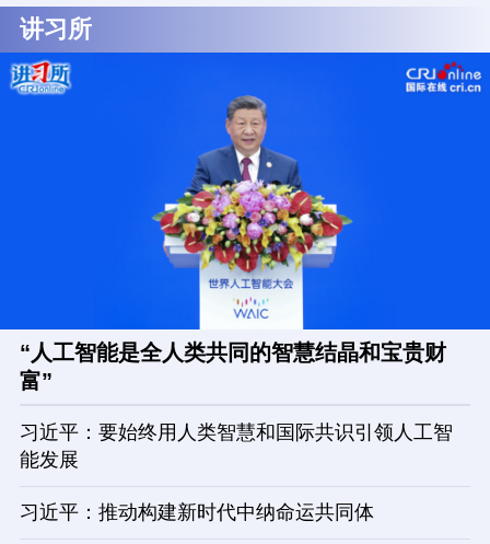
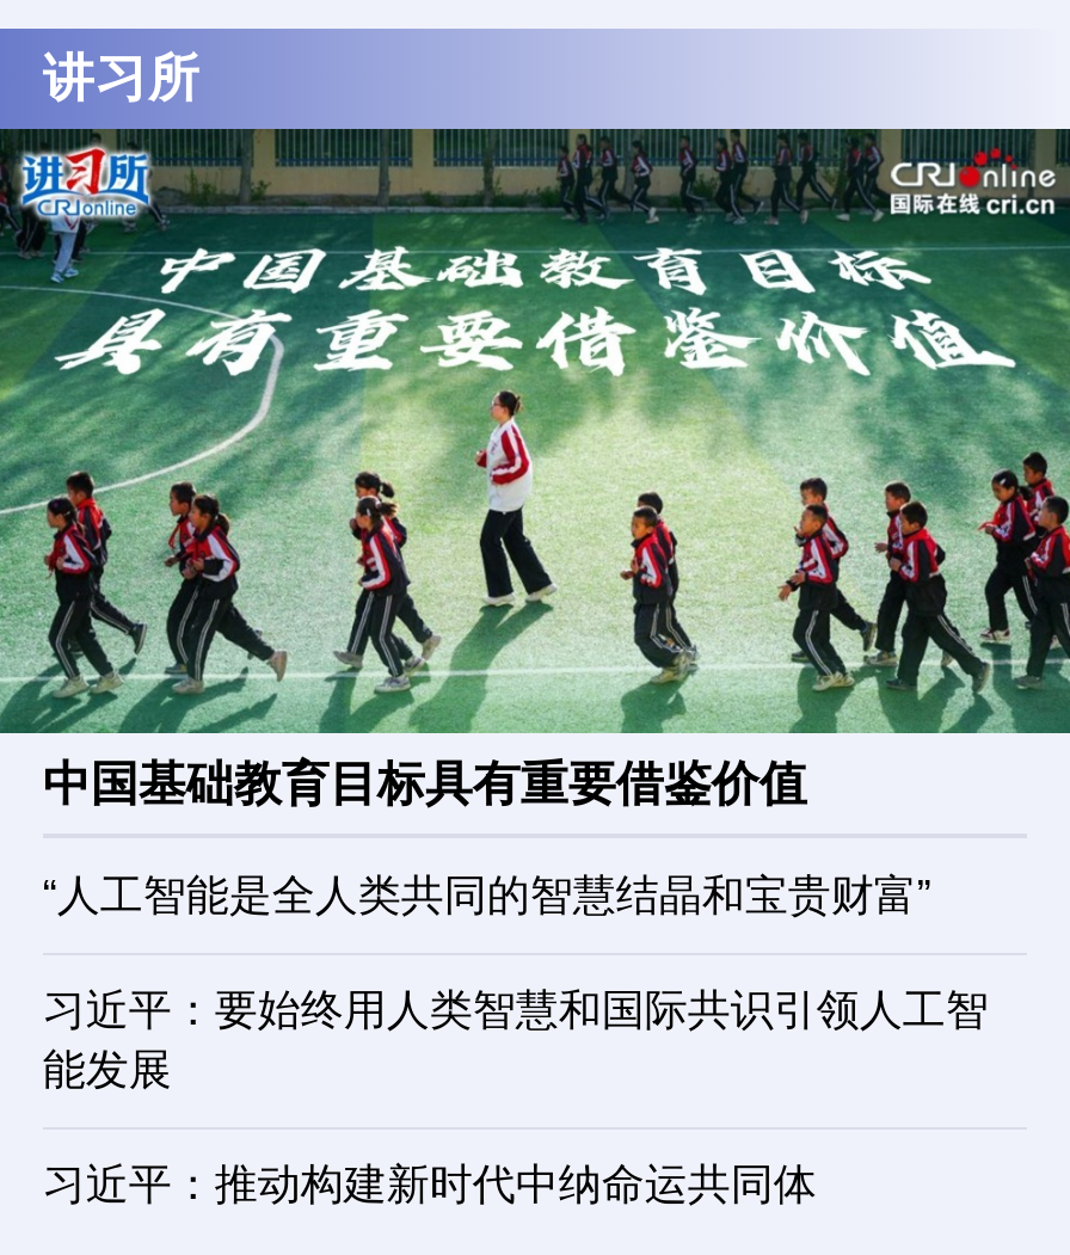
- [image]
- “人工智能是全人类共同的智慧结晶和宝贵财
- 富”
+ [image]
+ 中国基础教育目标具有重要借鉴价值
+ “人工智能是全人类共同的智慧结晶和宝贵财富”
